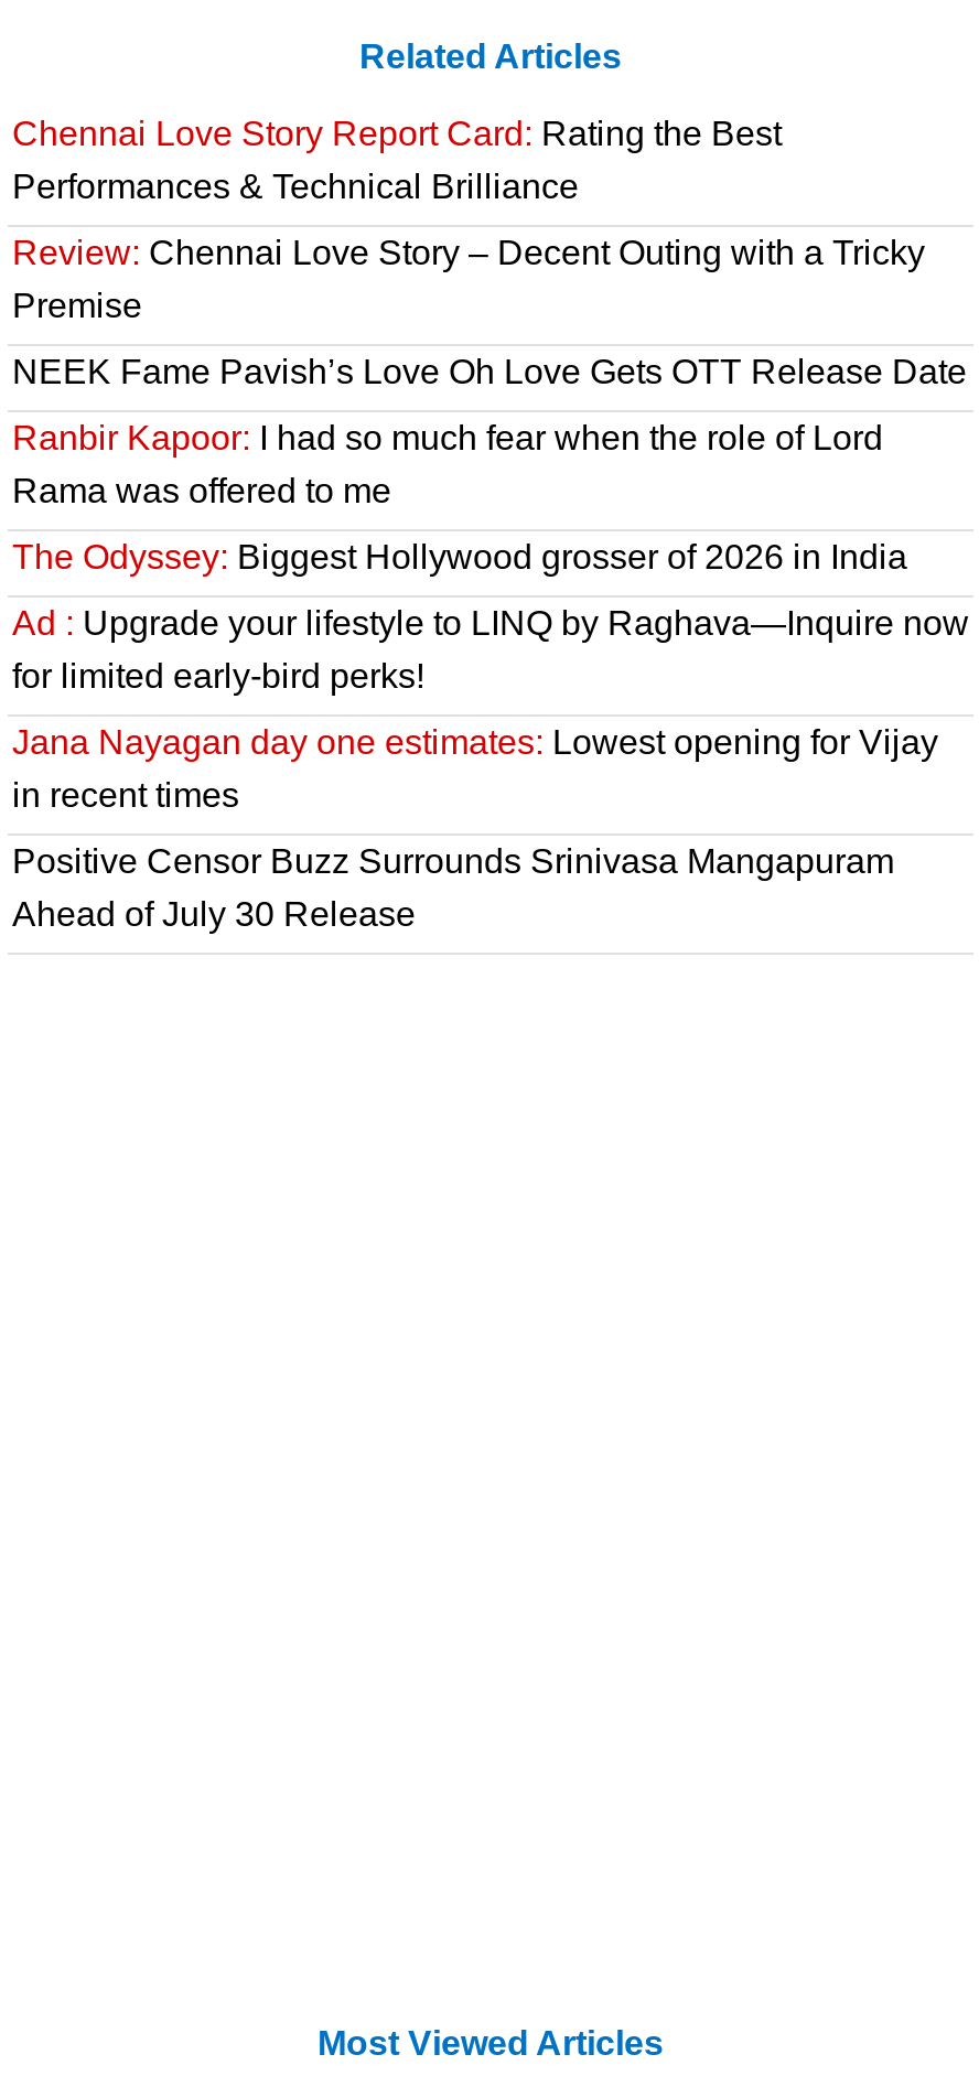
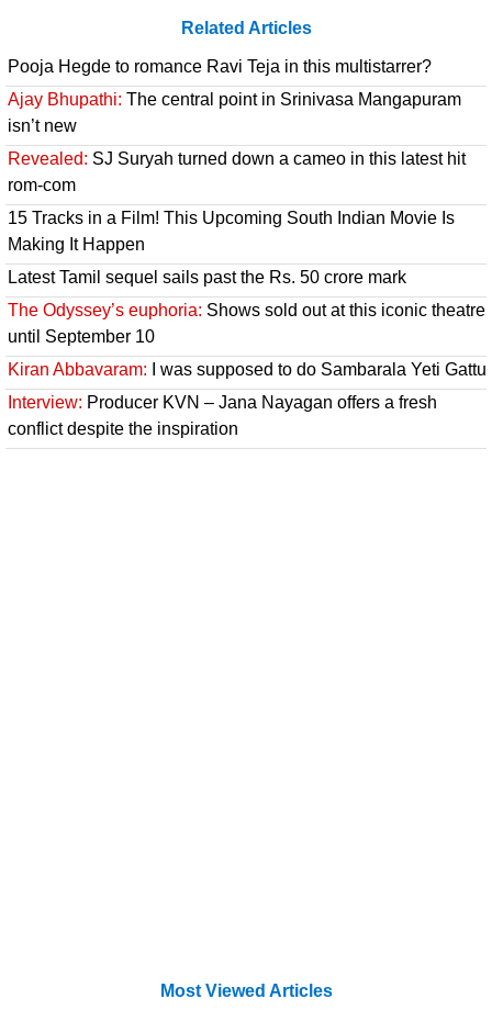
- Chennai Love Story Report Card: Rating the Best
- Performances & Technical Brilliance
+ Pooja Hegde to romance Ravi Teja in this multistarrer?

- Review: Chennai Love Story – Decent Outing with a Tricky
- Premise
+ Ajay Bhupathi: The central point in Srinivasa Mangapuram
+ isn’t new

- NEEK Fame Pavish’s Love Oh Love Gets OTT Release Date
+ Revealed: SJ Suryah turned down a cameo in this latest hit
+ rom-com

- Ranbir Kapoor: I had so much fear when the role of Lord
- Rama was offered to me
+ 15 Tracks in a Film! This Upcoming South Indian Movie Is
+ Making It Happen

- The Odyssey: Biggest Hollywood grosser of 2026 in India
+ Latest Tamil sequel sails past the Rs. 50 crore mark

- Ad : Upgrade your lifestyle to LINQ by Raghava—Inquire now
- for limited early-bird perks!
+ The Odyssey’s euphoria: Shows sold out at this iconic theatre
+ until September 10

- Jana Nayagan day one estimates: Lowest opening for Vijay
- in recent times
+ Kiran Abbavaram: I was supposed to do Sambarala Yeti Gattu

- Positive Censor Buzz Surrounds Srinivasa Mangapuram
- Ahead of July 30 Release
+ Interview: Producer KVN – Jana Nayagan offers a fresh
+ conflict despite the inspiration
